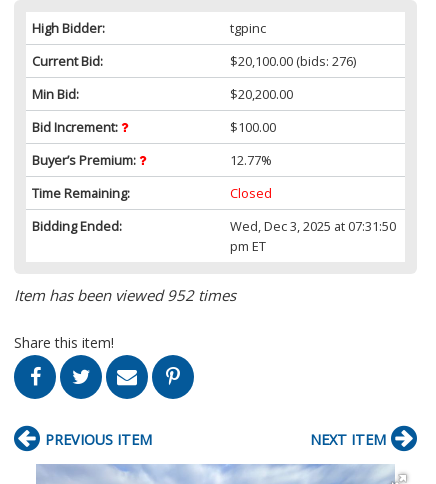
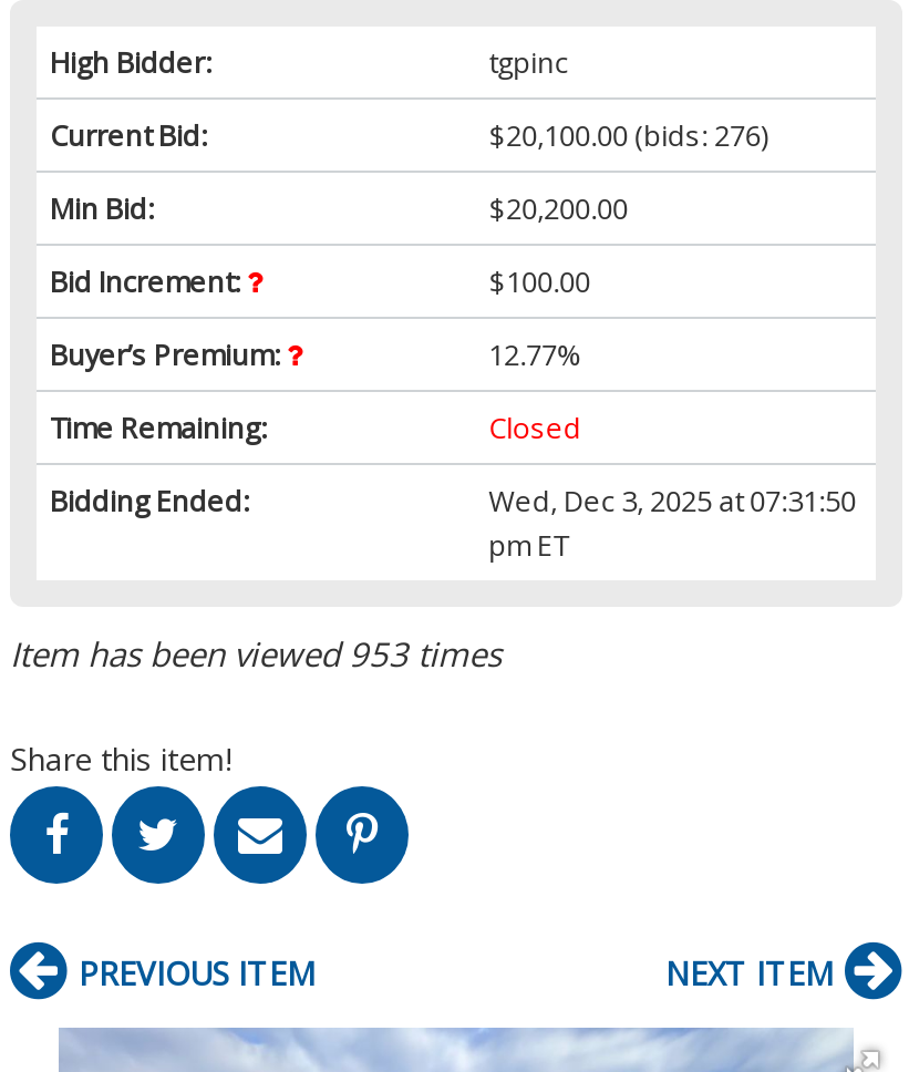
- Item has been viewed 952 times
+ Item has been viewed 953 times
